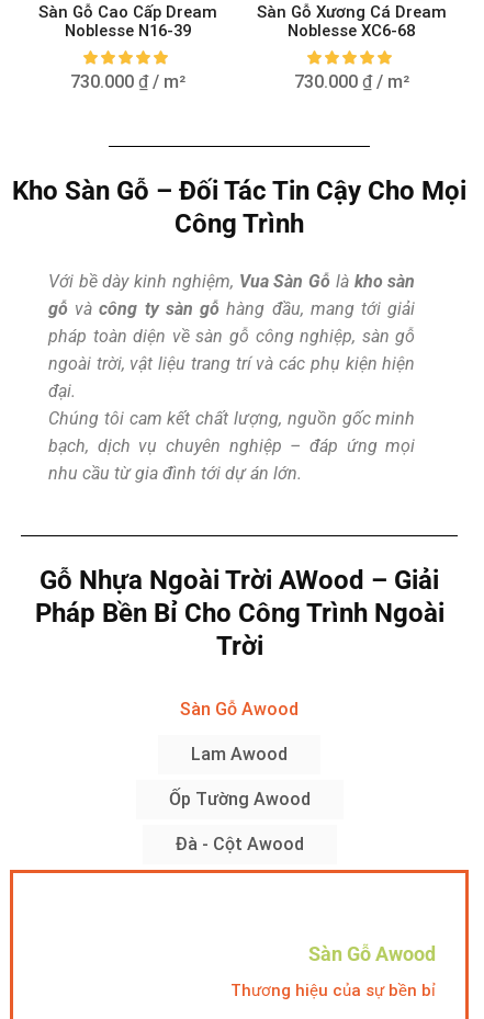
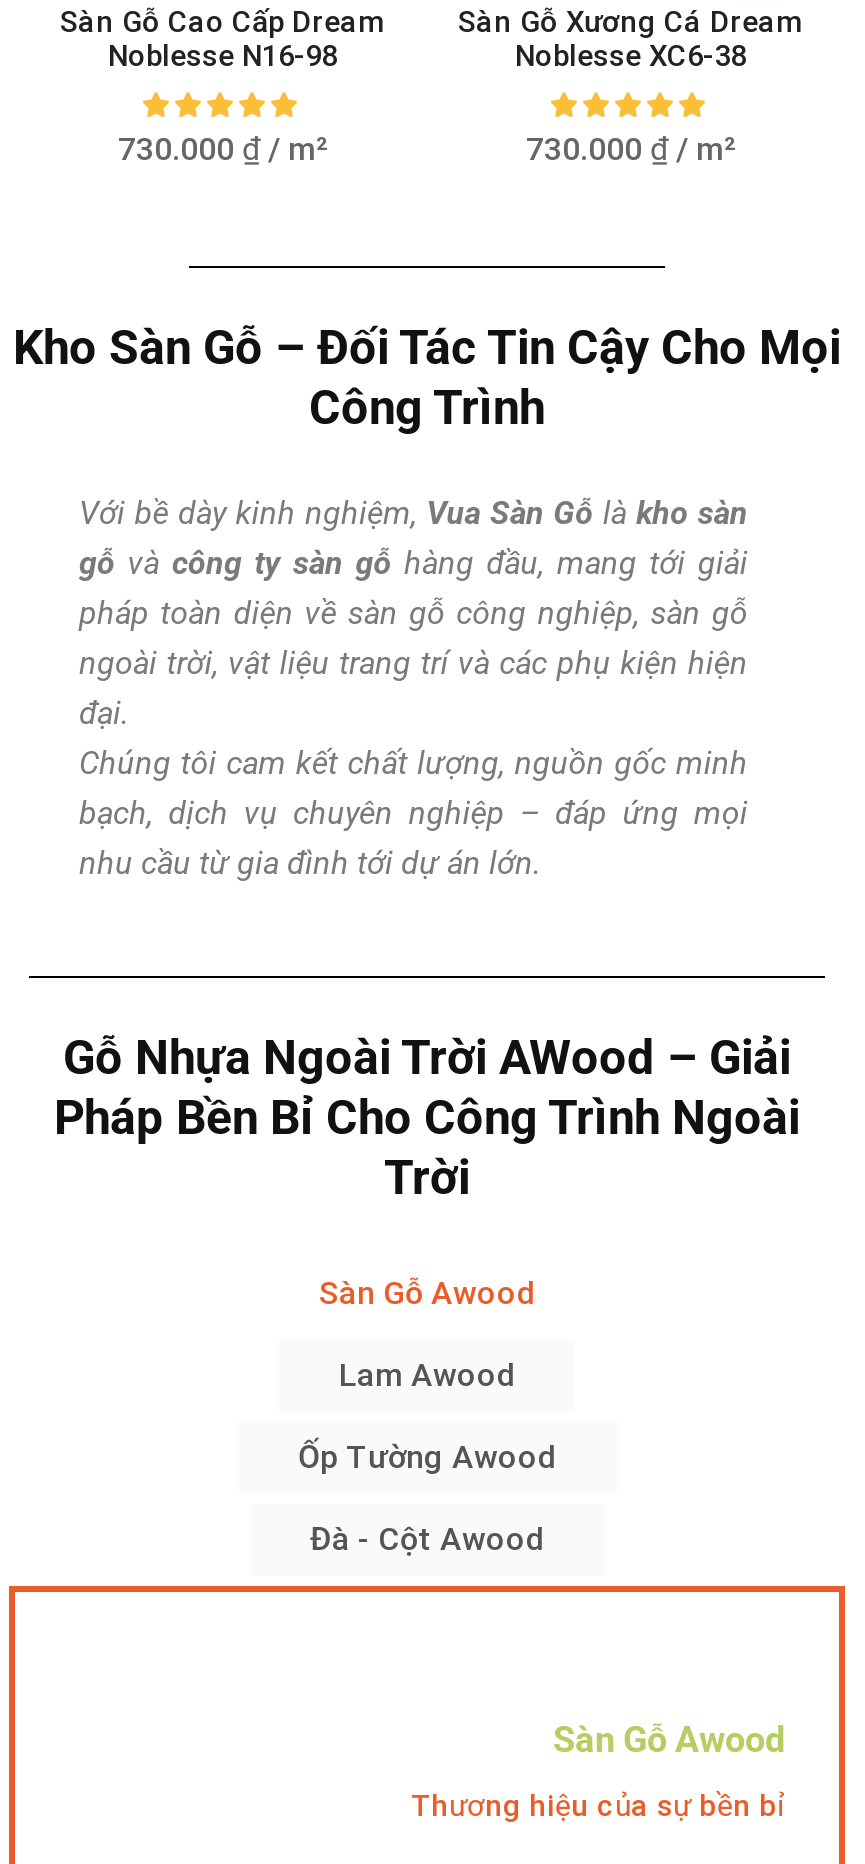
- Noblesse N16-39
+ Noblesse N16-98

- Noblesse XC6-68
+ Noblesse XC6-38
